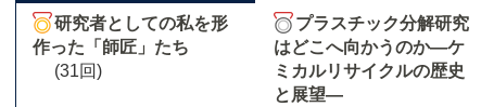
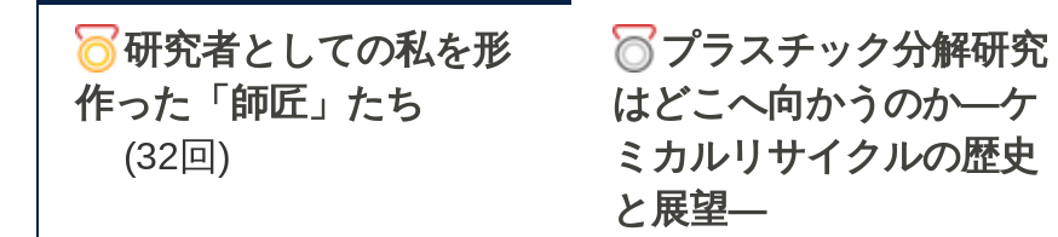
- (31回)
+ (32回)
